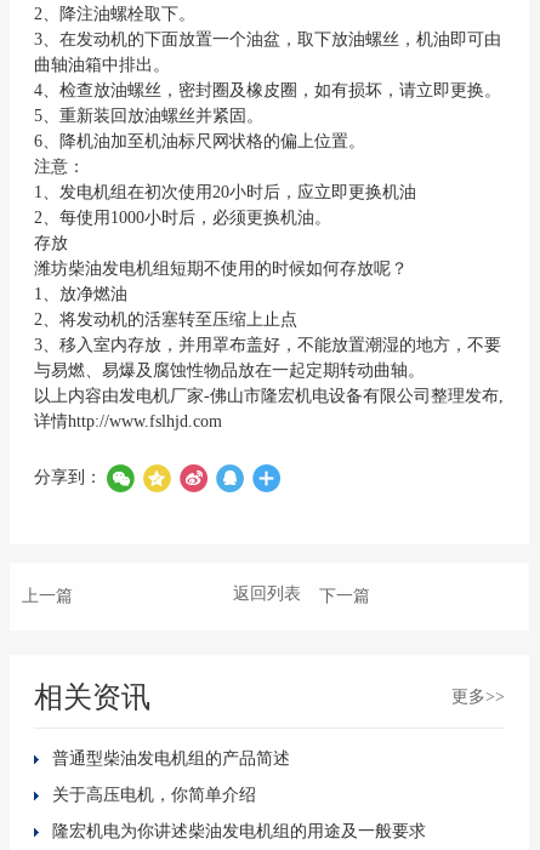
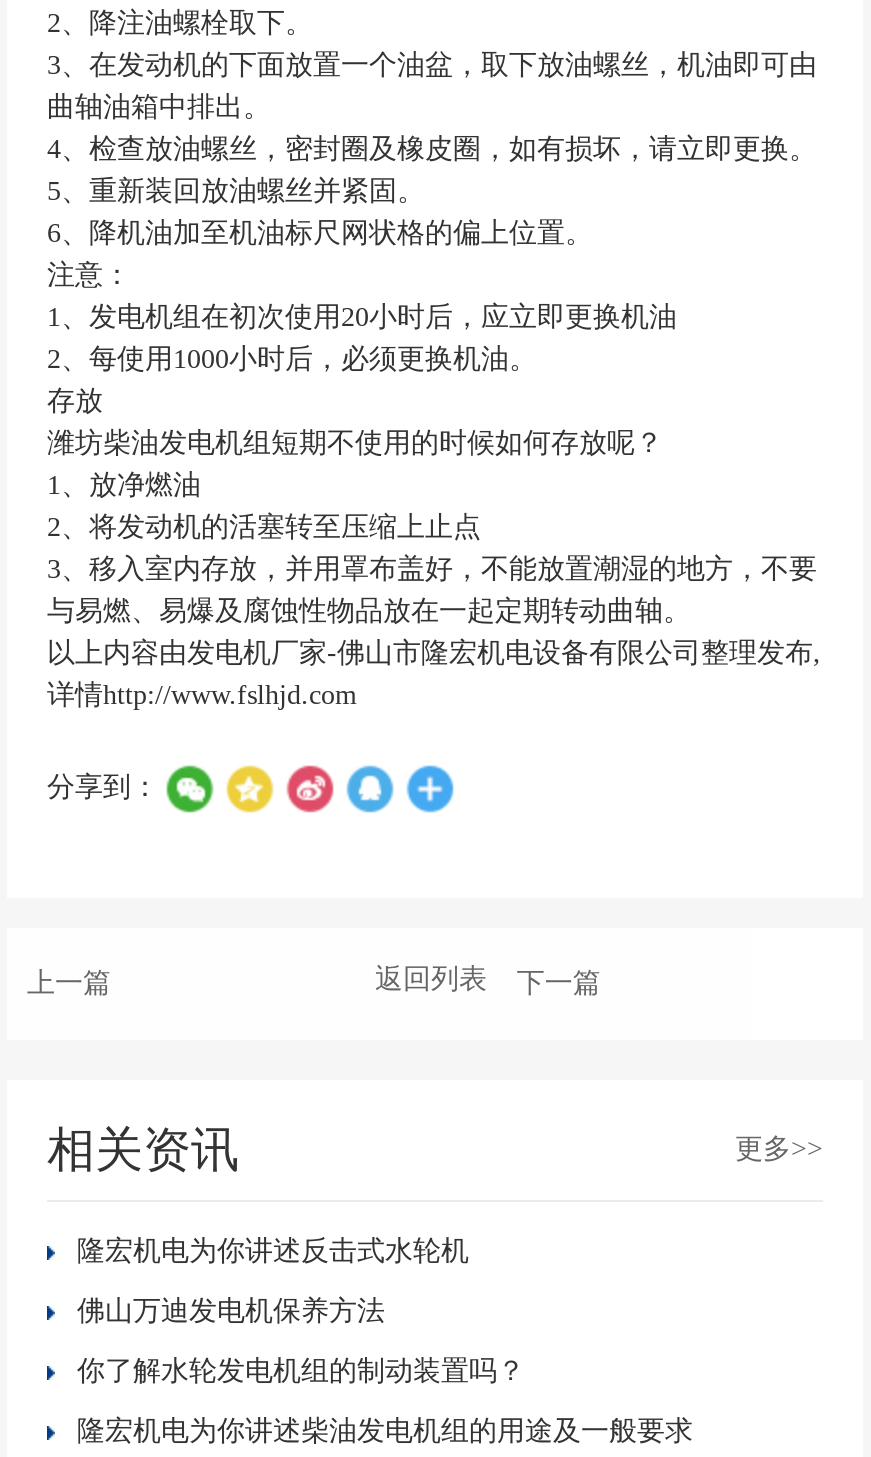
- 普通型柴油发电机组的产品简述
- 关于高压电机，你简单介绍
+ 隆宏机电为你讲述反击式水轮机
+ 佛山万迪发电机保养方法
+ 你了解水轮发电机组的制动装置吗？
